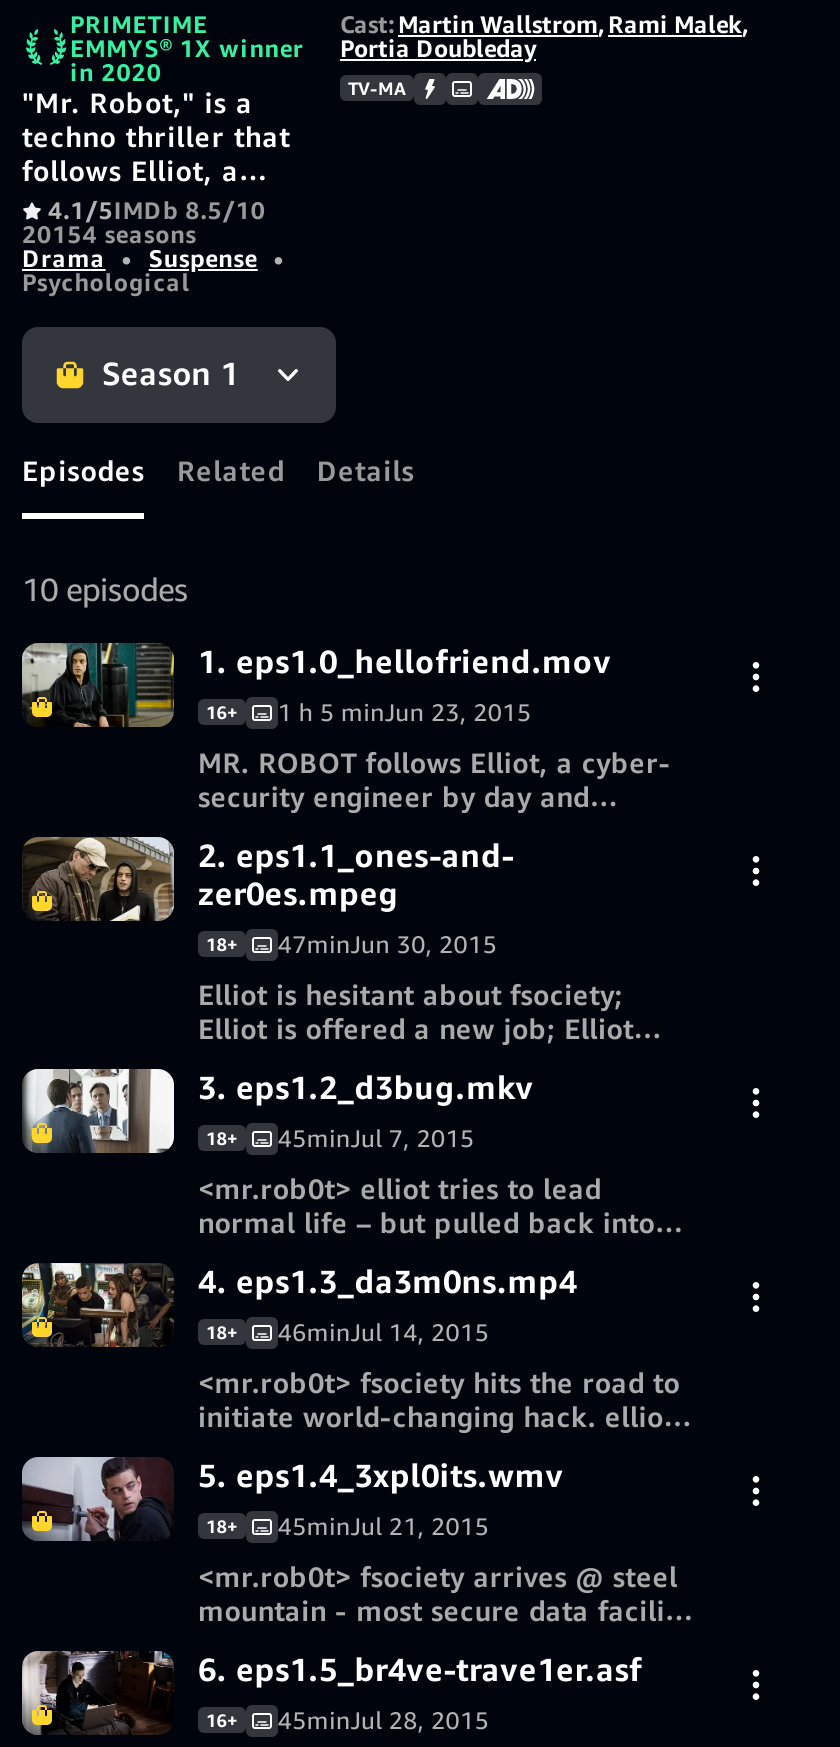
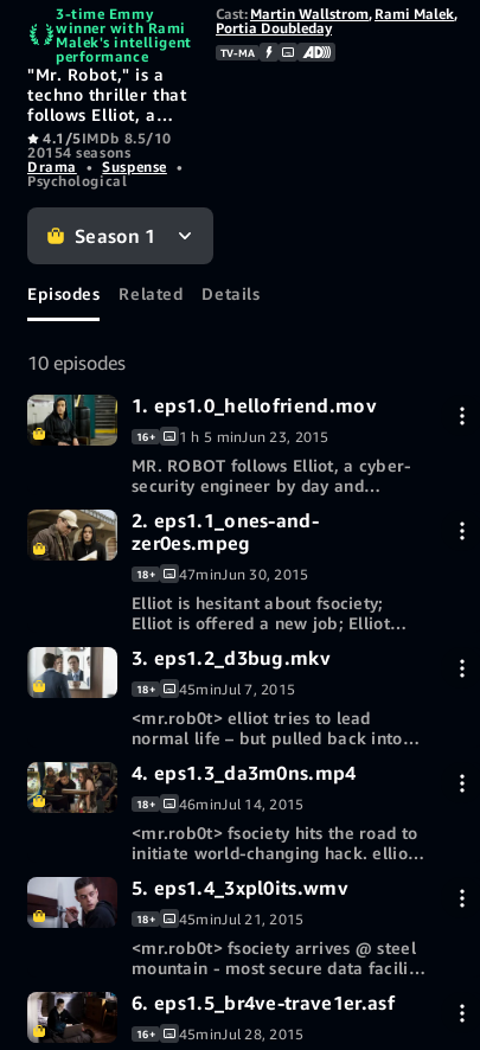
- PRIMETIME
- EMMYS® 1X winner
- in 2020
+ 3-time Emmy
+ winner with Rami
+ Malek's intelligent
+ performance
